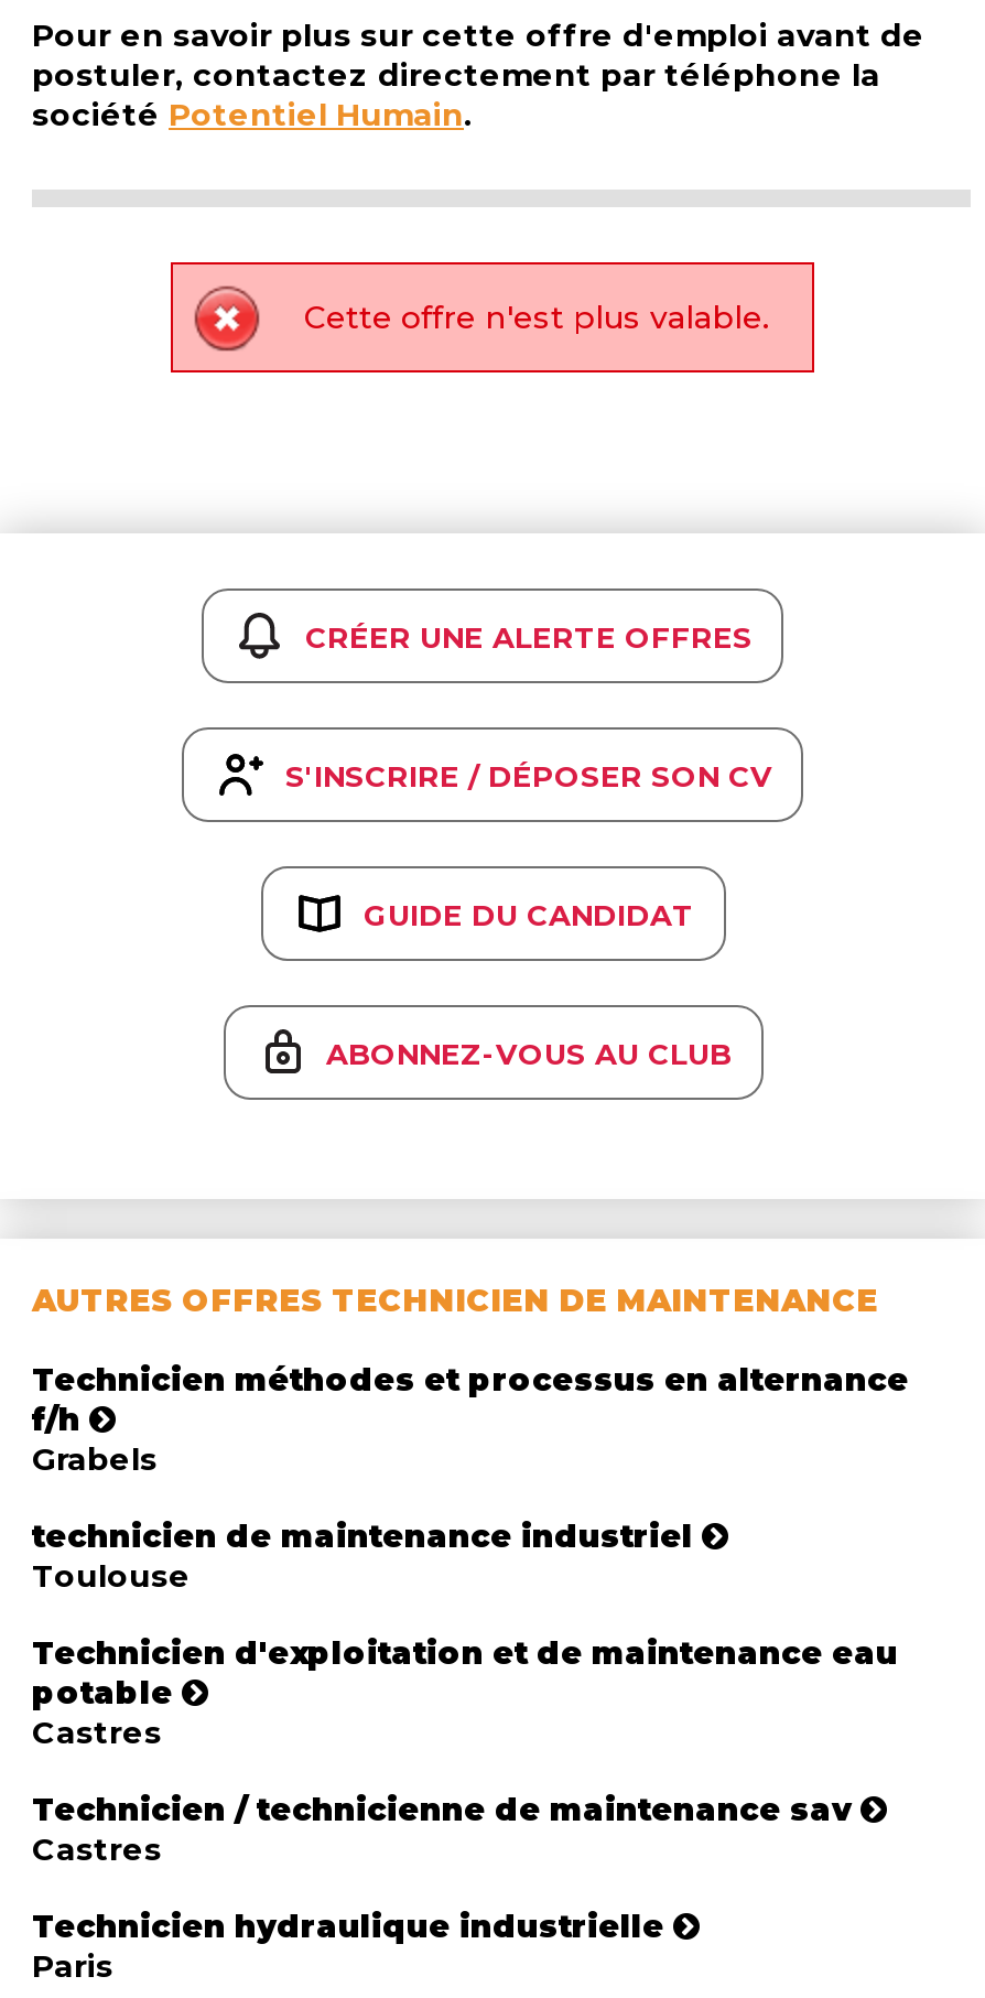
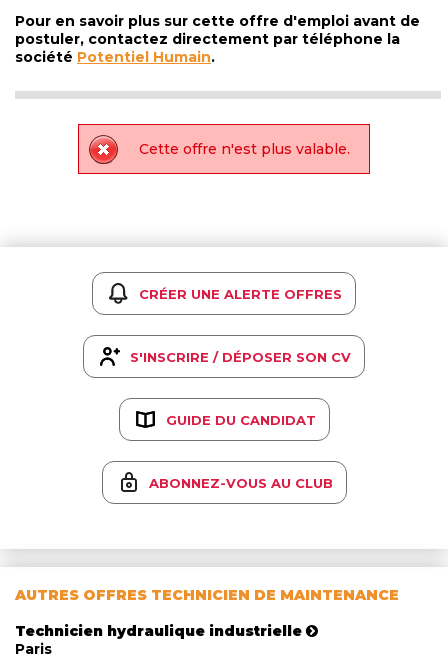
- Technicien méthodes et processus en alternance
- f/h
- Grabels
- technicien de maintenance industriel
- Toulouse
- Technicien d'exploitation et de maintenance eau
- potable
- Castres
- Technicien / technicienne de maintenance sav
- Castres
